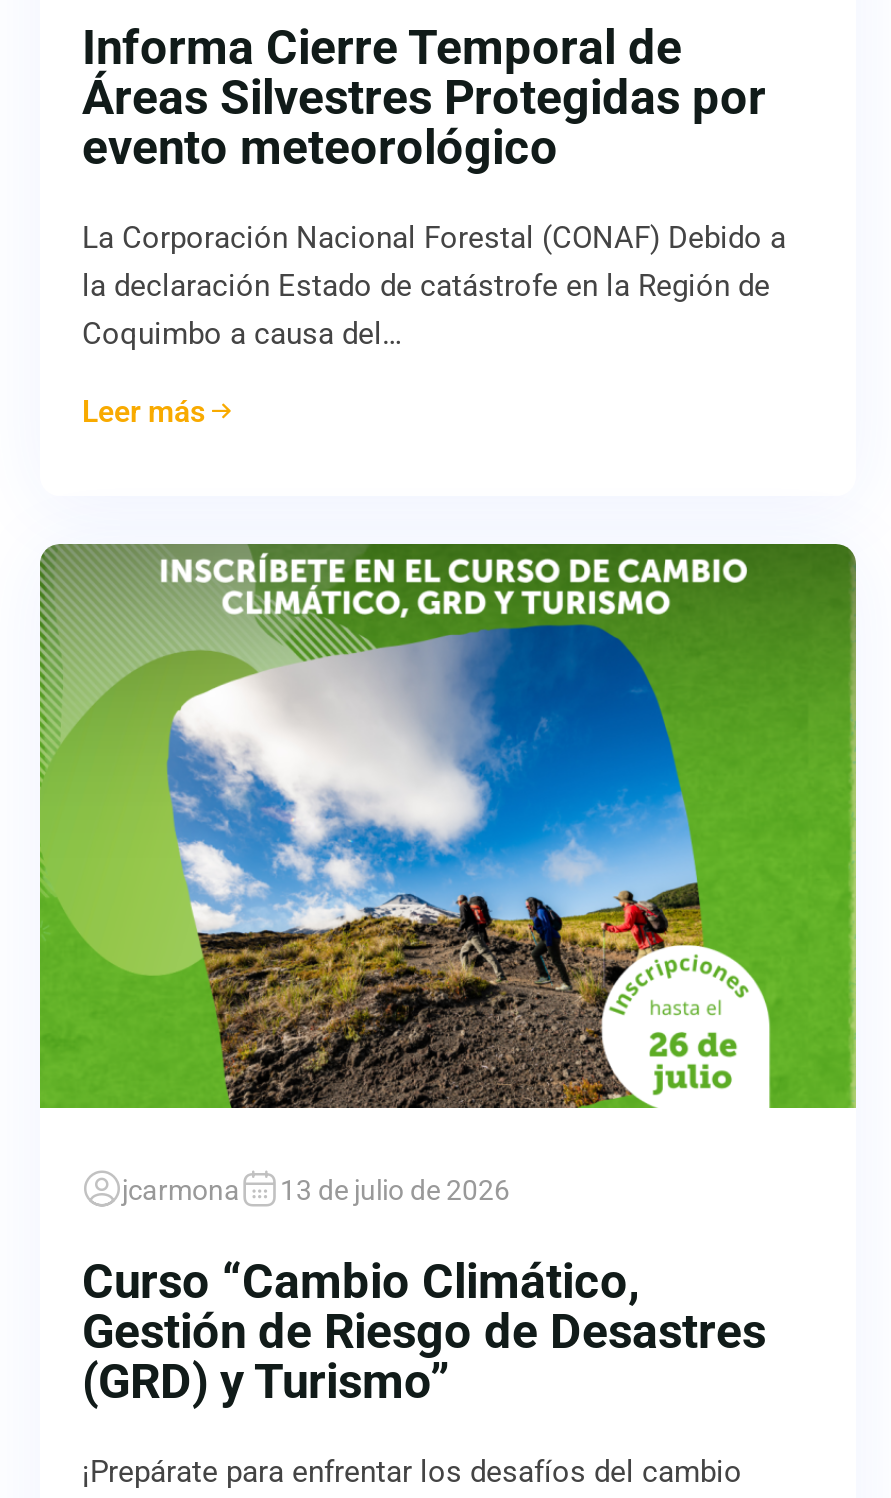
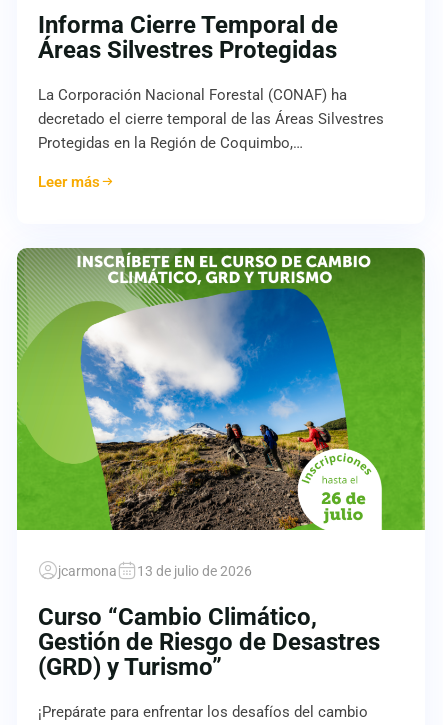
- Áreas Silvestres Protegidas por
- evento meteorológico
+ Áreas Silvestres Protegidas

- La Corporación Nacional Forestal (CONAF) Debido a
- la declaración Estado de catástrofe en la Región de
- Coquimbo a causa del…
+ La Corporación Nacional Forestal (CONAF) ha
+ decretado el cierre temporal de las Áreas Silvestres
+ Protegidas en la Región de Coquimbo,…
